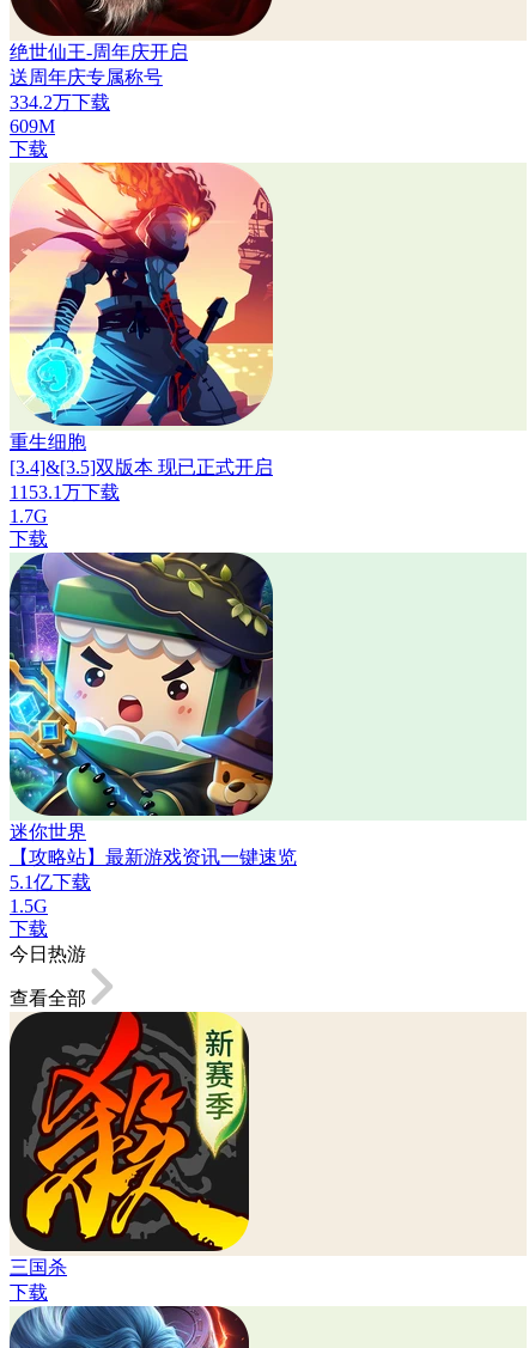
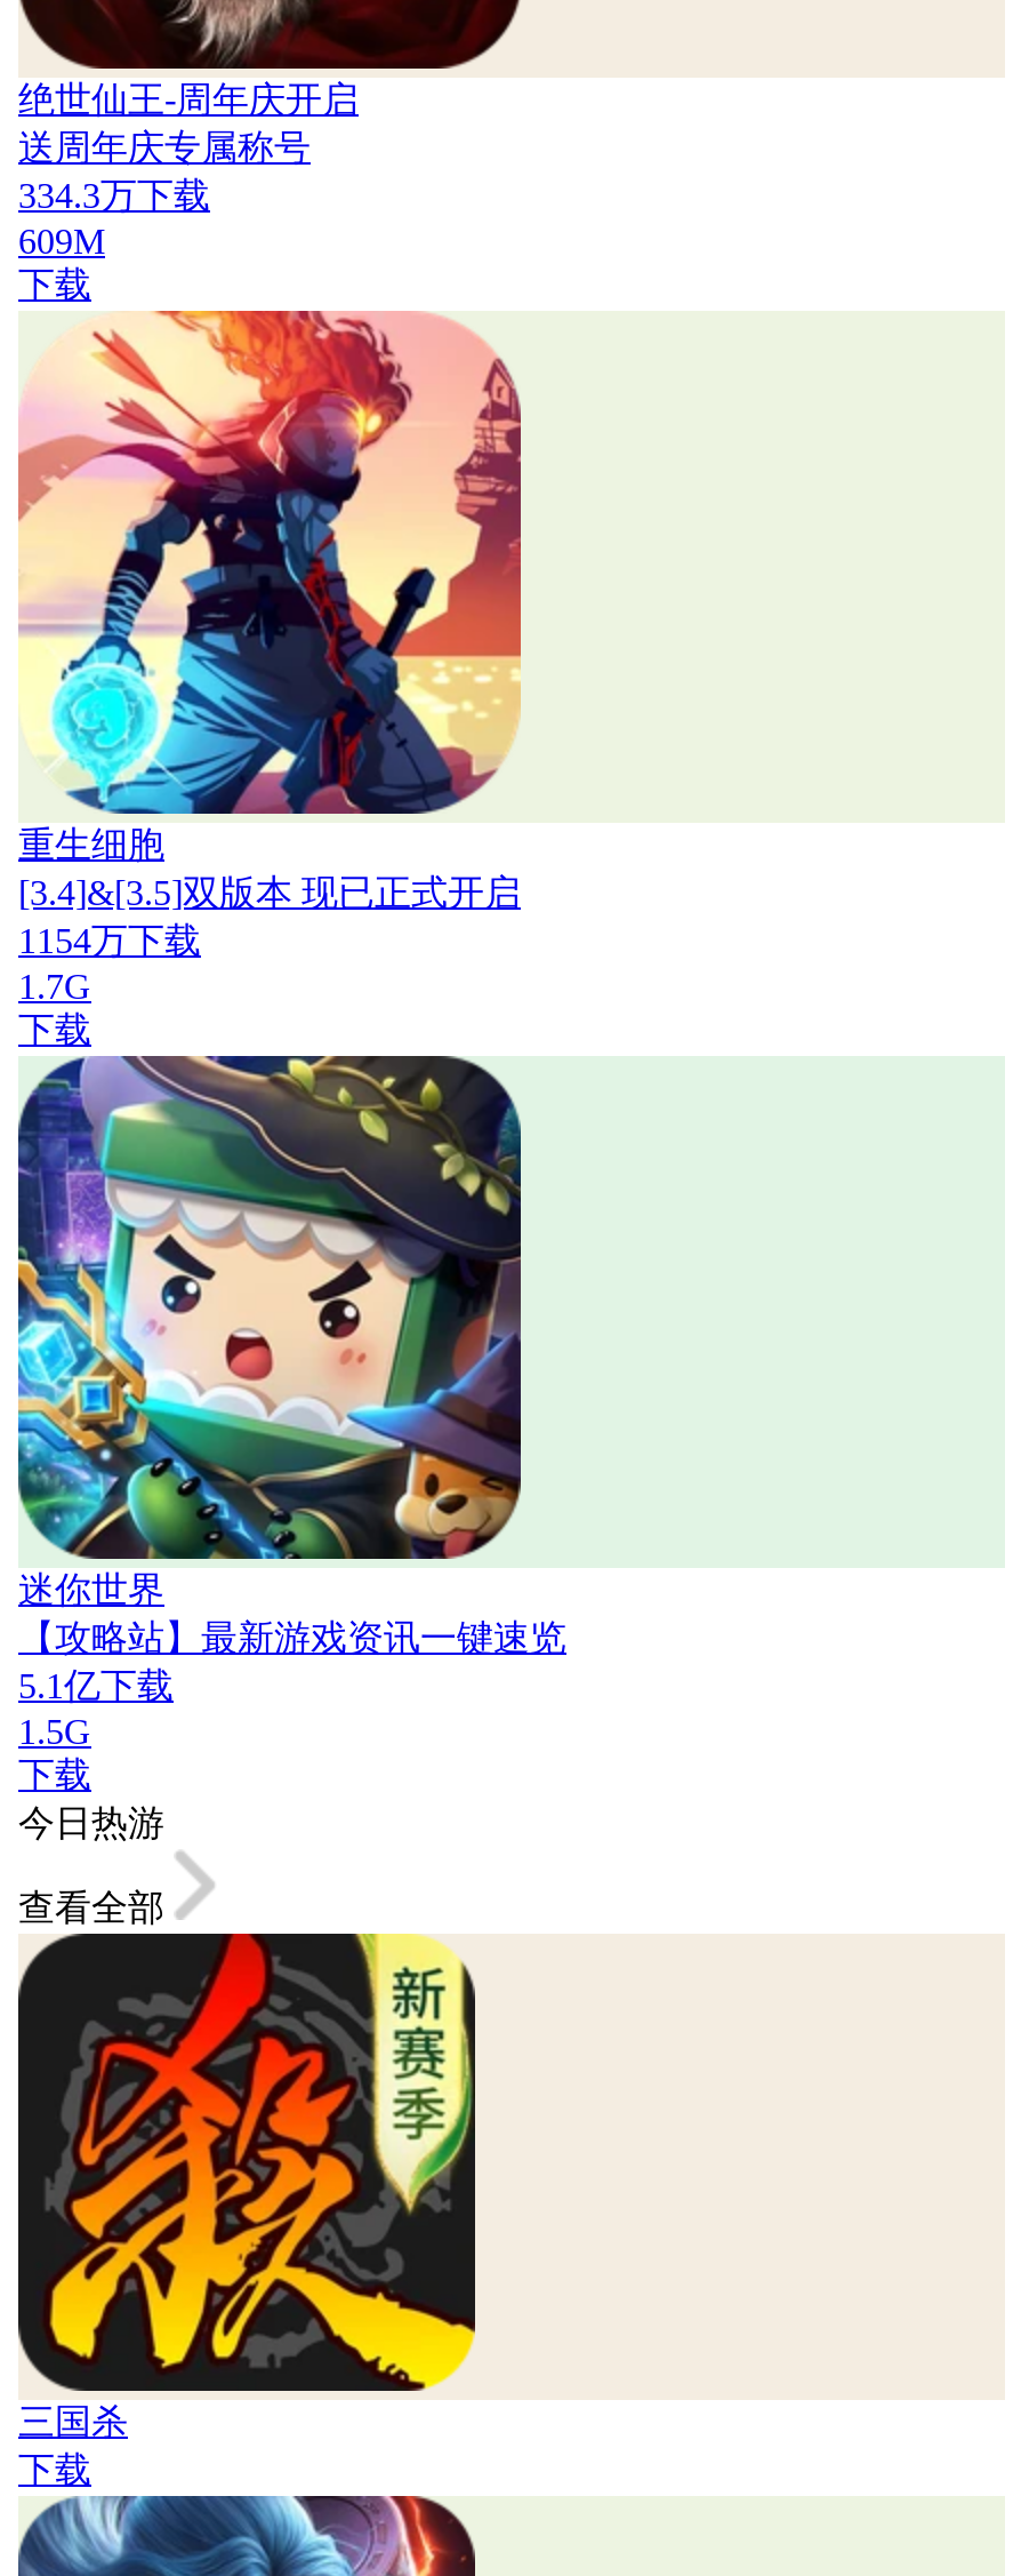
- 334.2万下载
+ 334.3万下载

- 1153.1万下载
+ 1154万下载
